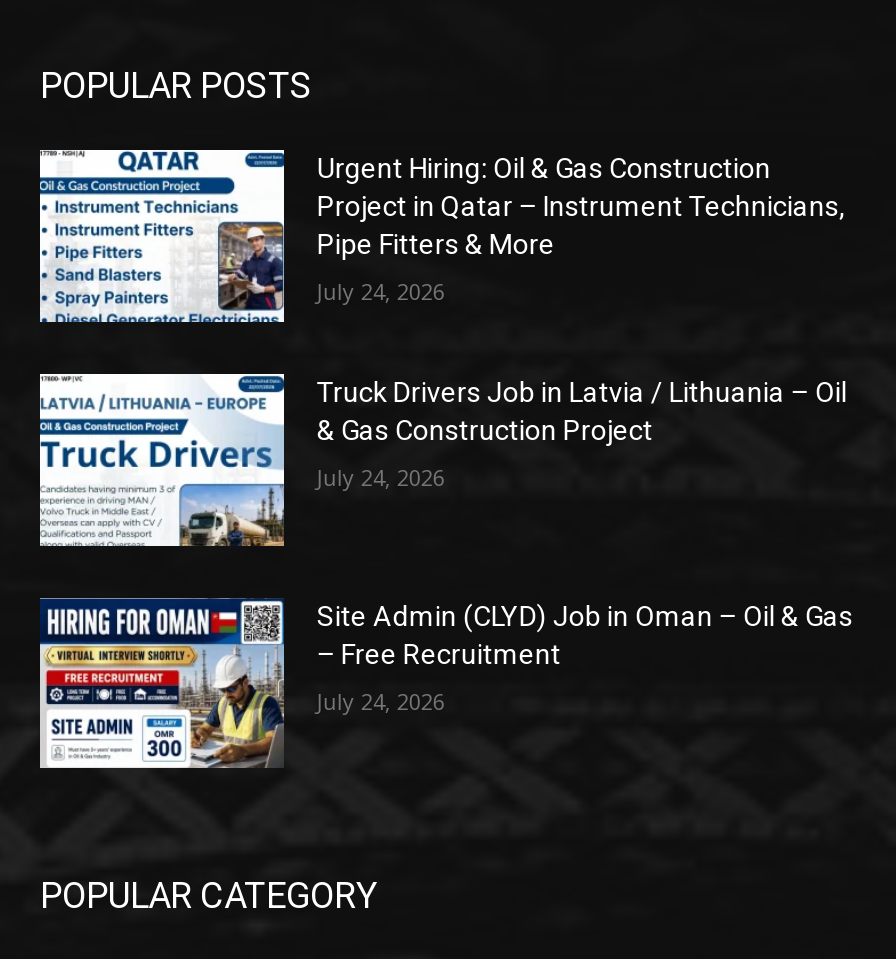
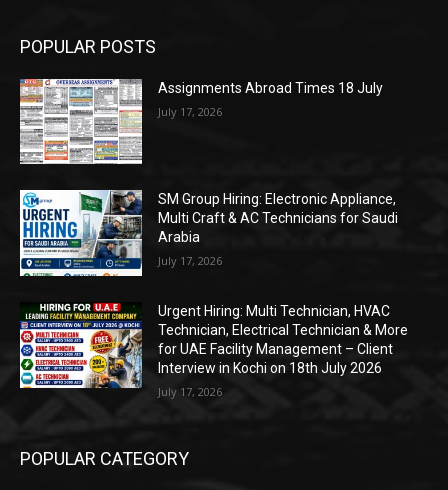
- [image]
- Urgent Hiring: Oil & Gas Construction
- Project in Qatar – Instrument Technicians,
- Pipe Fitters & More
+ [image]
+ Assignments Abroad Times 18 July

- July 24, 2026
+ July 17, 2026

- [image]
- Truck Drivers Job in Latvia / Lithuania – Oil
- & Gas Construction Project
+ [image]
+ SM Group Hiring: Electronic Appliance,
+ Multi Craft & AC Technicians for Saudi
+ Arabia

- July 24, 2026
+ July 17, 2026

- [image]
- Site Admin (CLYD) Job in Oman – Oil & Gas
- – Free Recruitment
+ [image]
+ Urgent Hiring: Multi Technician, HVAC
+ Technician, Electrical Technician & More
+ for UAE Facility Management – Client
+ Interview in Kochi on 18th July 2026

- July 24, 2026
+ July 17, 2026
